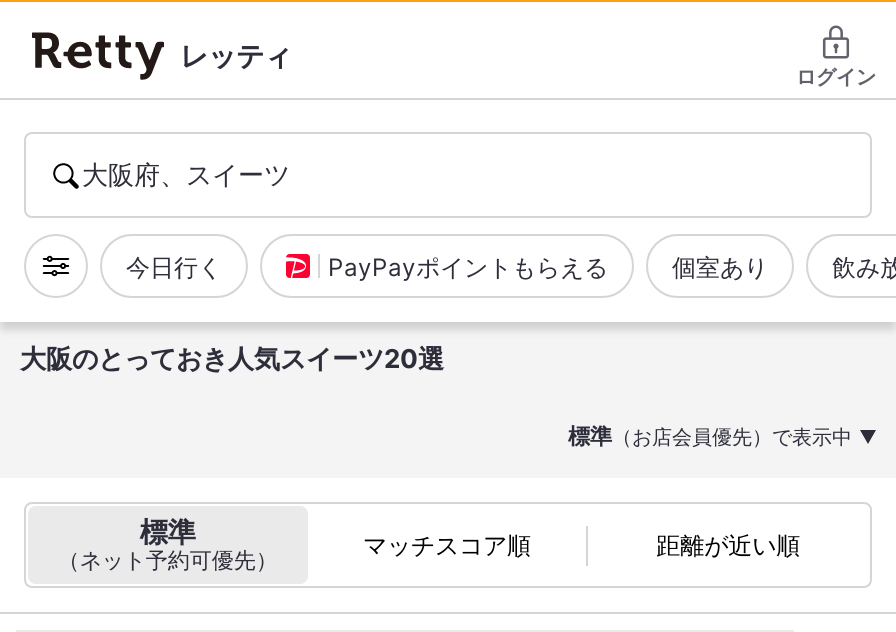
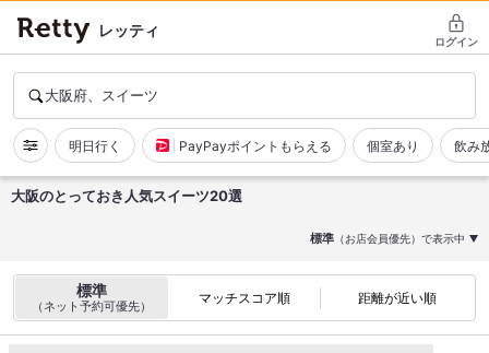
- 今日行く
+ 明日行く
